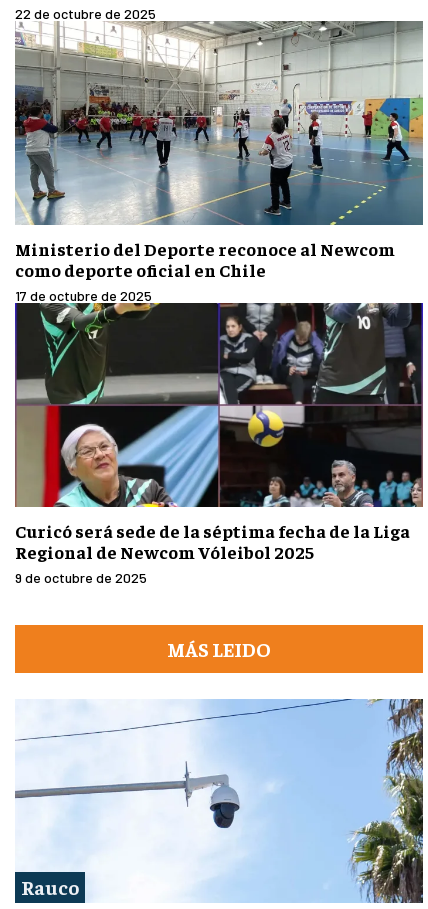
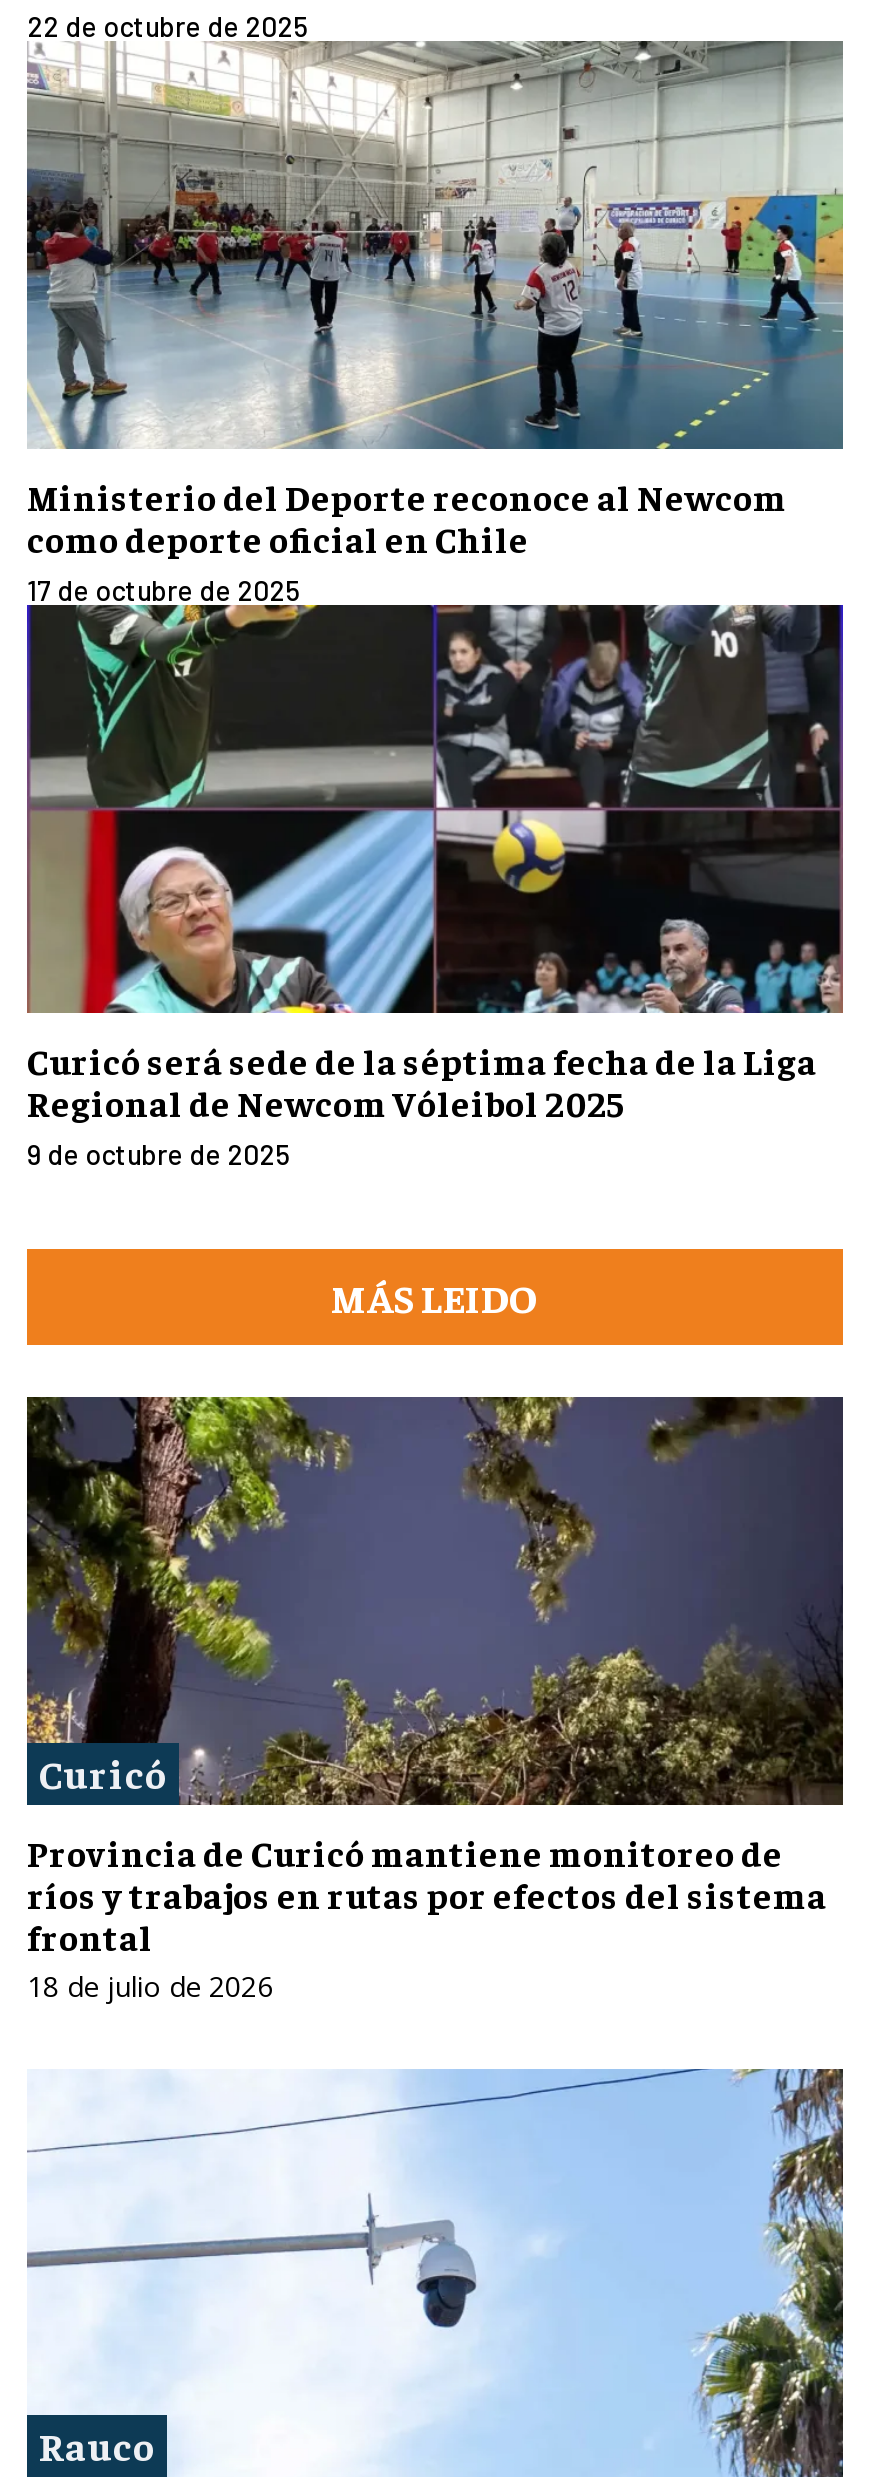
+ [image]
+ Curicó
+ Provincia de Curicó mantiene monitoreo de
+ ríos y trabajos en rutas por efectos del sistema
+ frontal
+ 18 de julio de 2026
